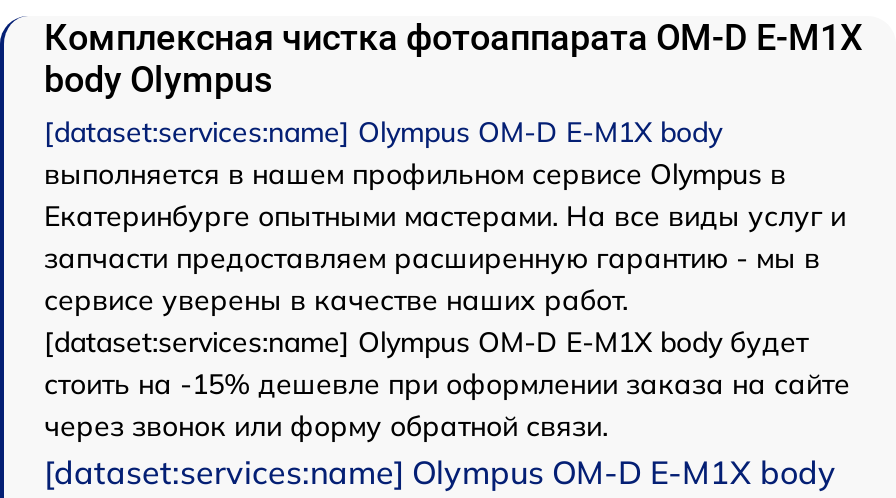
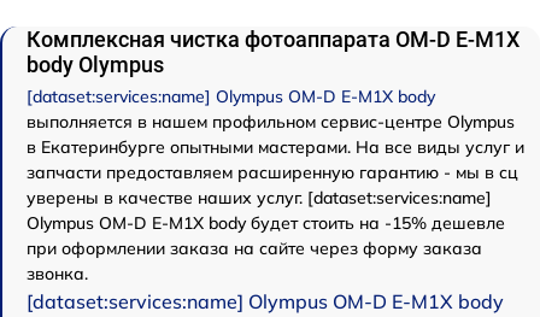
- выполняется в нашем профильном сервисе Olympus в
- Екатеринбурге опытными мастерами. На все виды услуг и
- запчасти предоставляем расширенную гарантию - мы в
- сервисе уверены в качестве наших работ.
- [dataset:services:name] Olympus OM-D E-M1X body будет
- стоить на -15% дешевле при оформлении заказа на сайте
- через звонок или форму обратной связи.
+ выполняется в нашем профильном сервис-центре Olympus
+ в Екатеринбурге опытными мастерами. На все виды услуг и
+ запчасти предоставляем расширенную гарантию - мы в сц
+ уверены в качестве наших услуг. [dataset:services:name]
+ Olympus OM-D E-M1X body будет стоить на -15% дешевле
+ при оформлении заказа на сайте через форму заказа
+ звонка.
